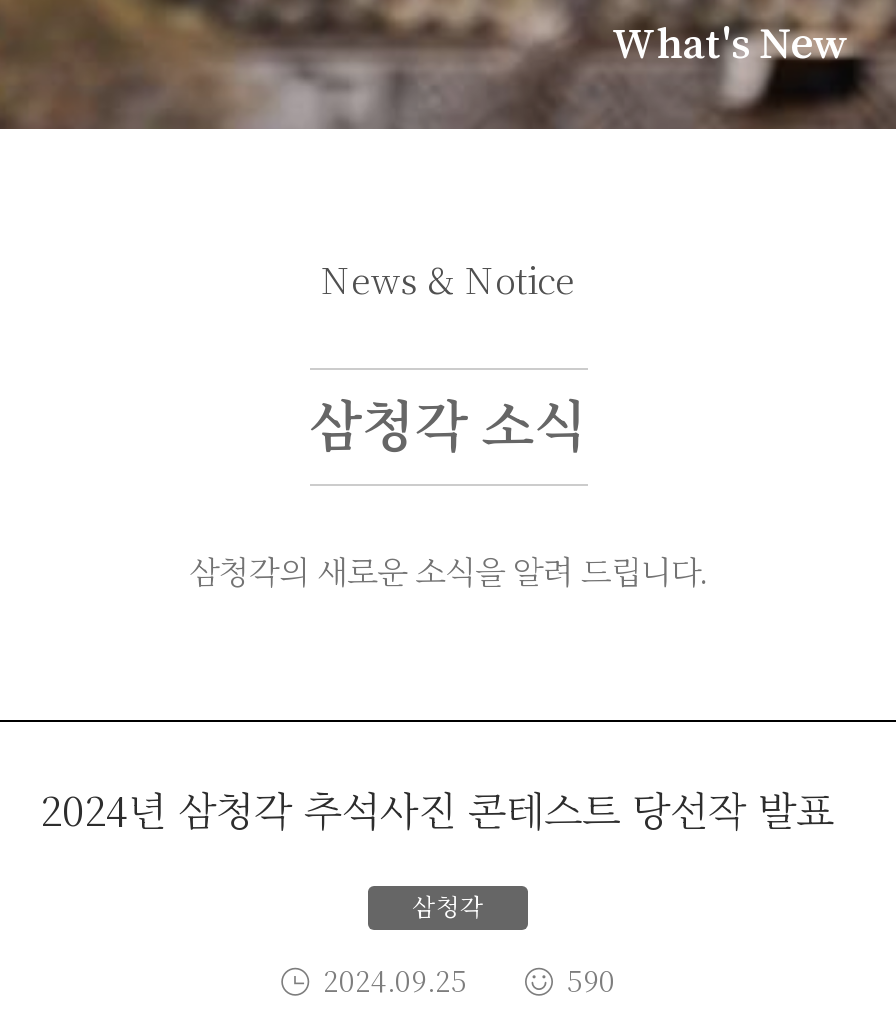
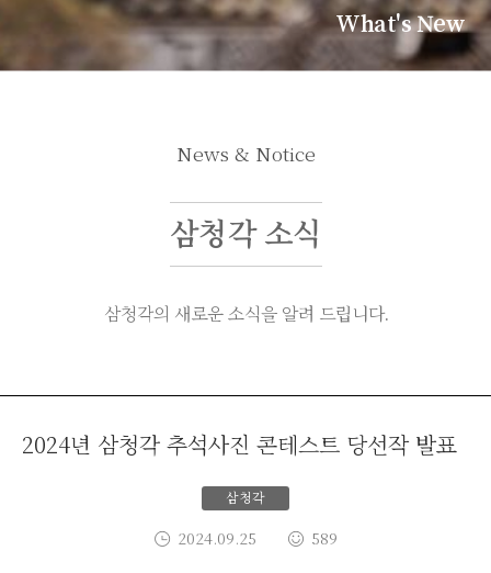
- 590
+ 589
